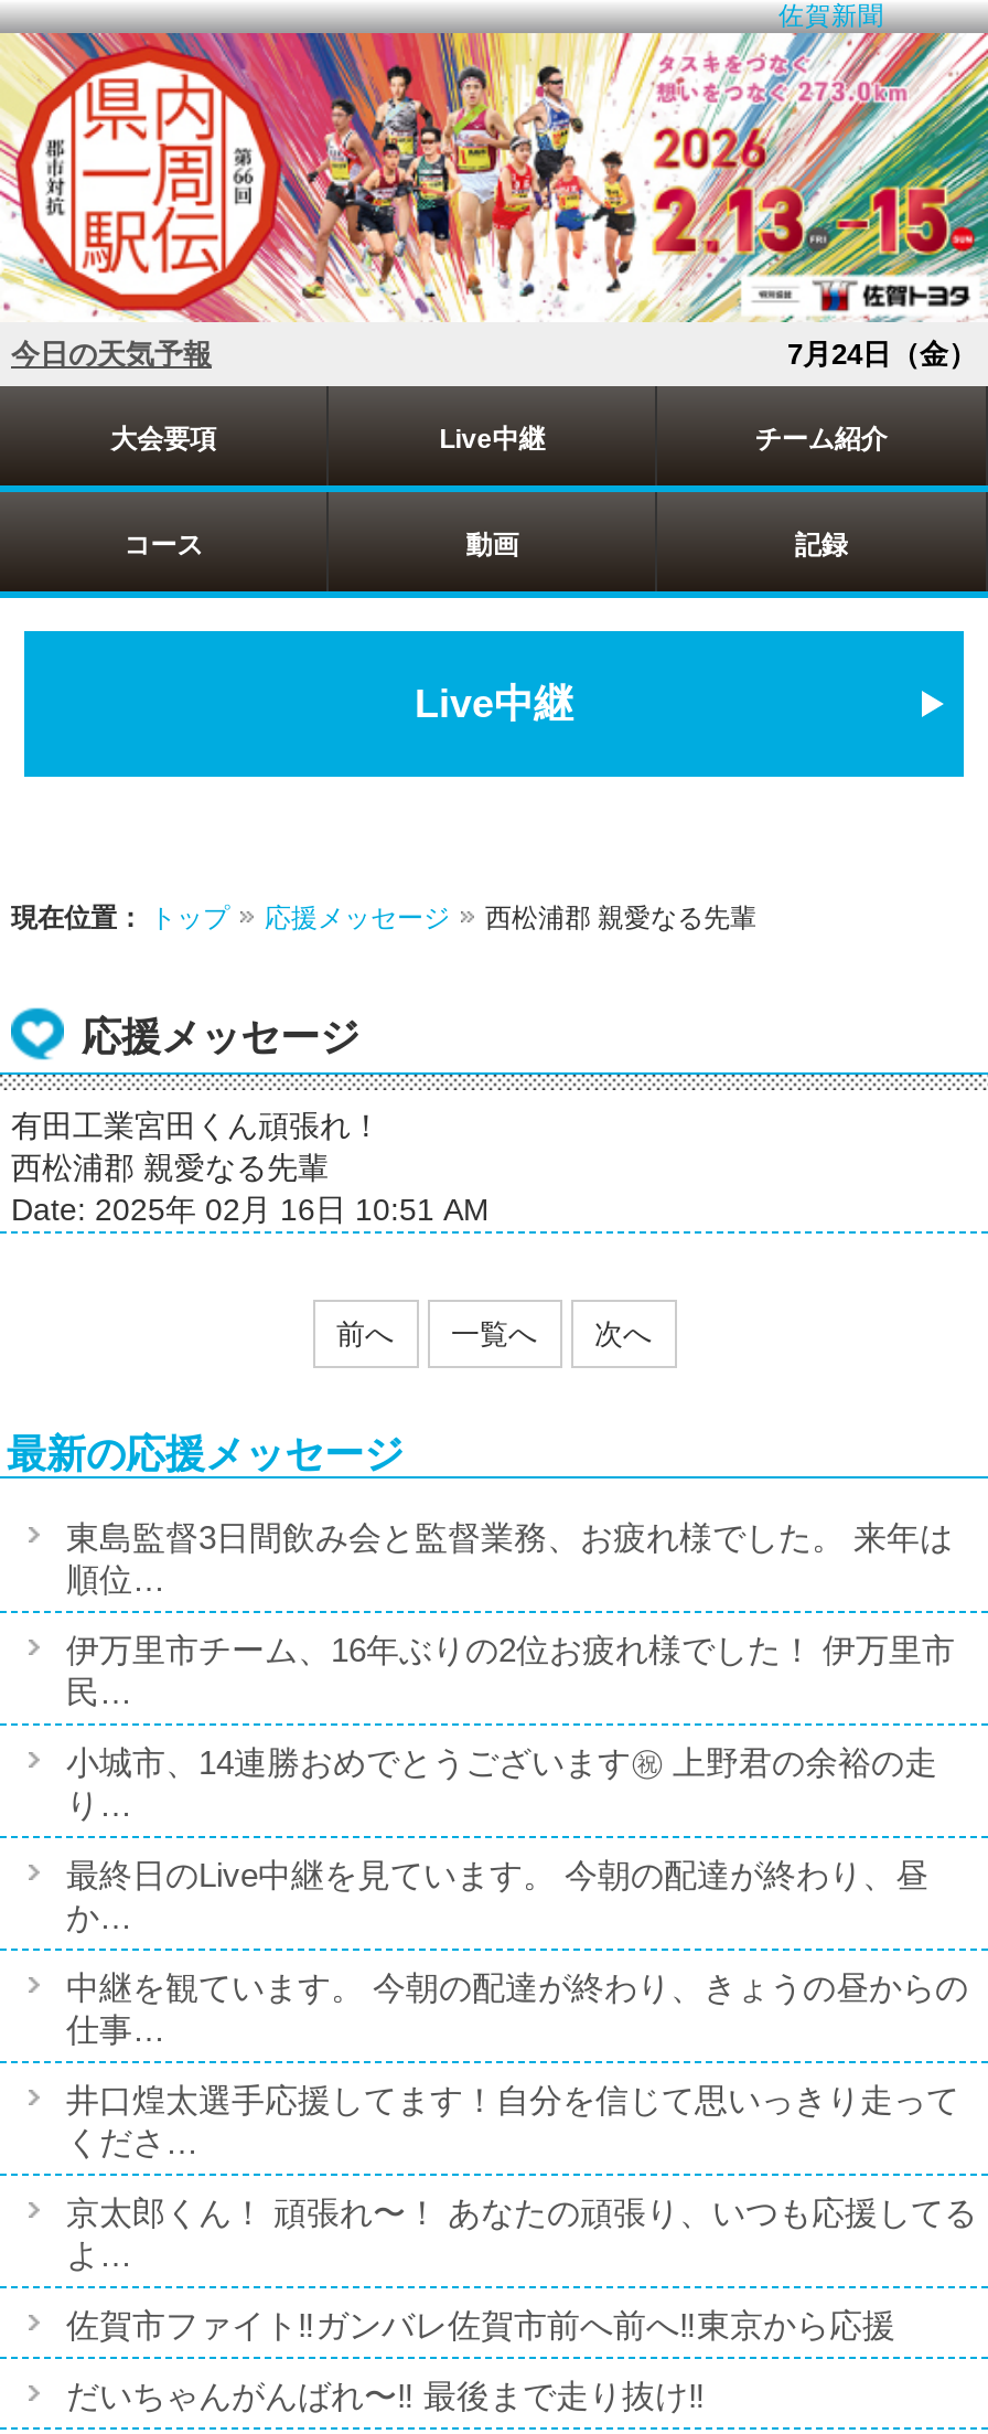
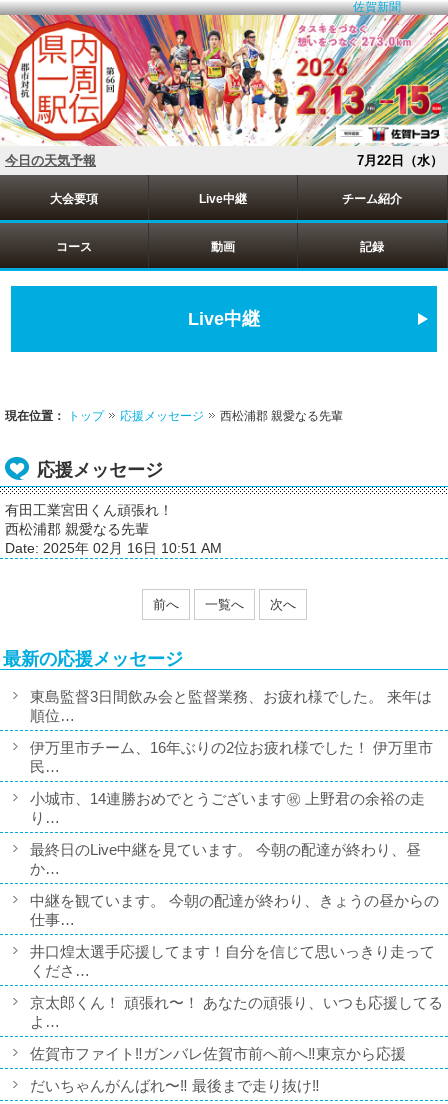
- 7月24日（金）
+ 7月22日（水）
